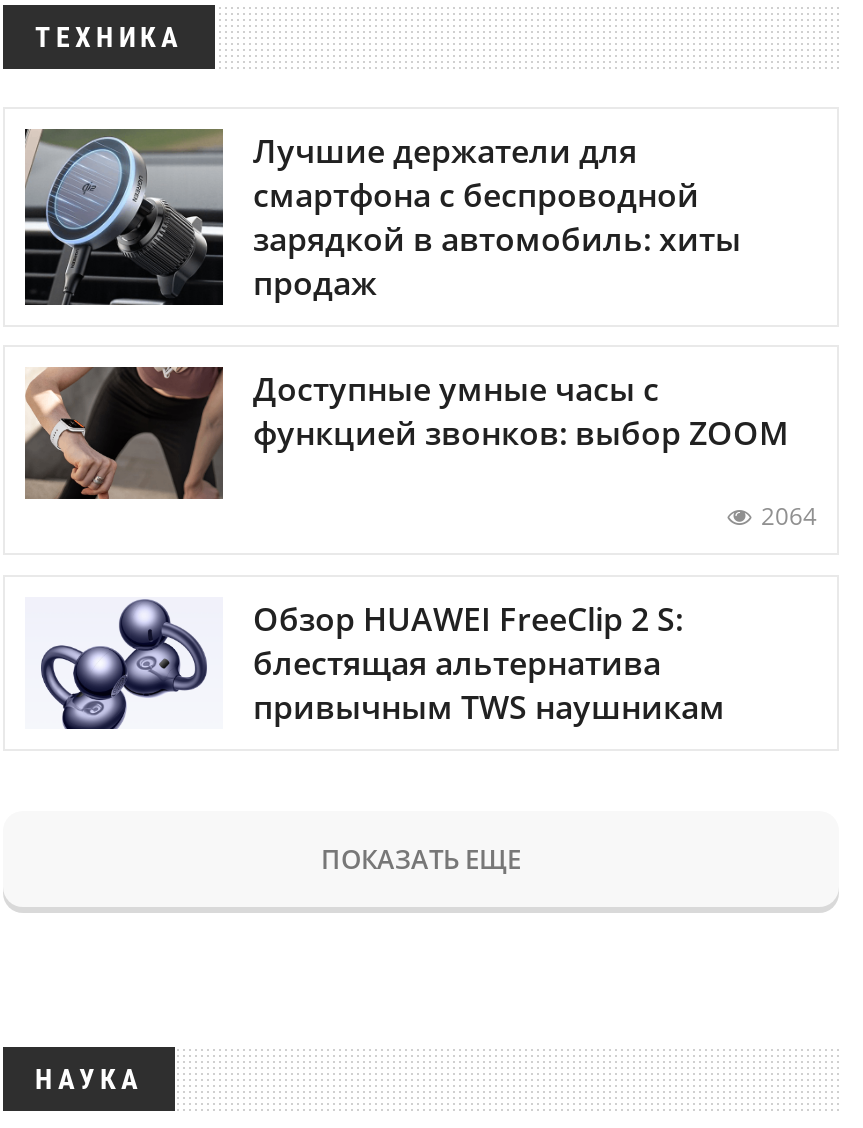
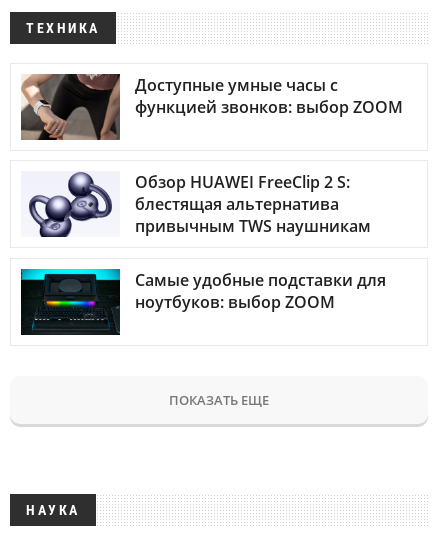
- [image]
- Лучшие держатели для
- смартфона с беспроводной
- зарядкой в автомобиль: хиты
- продаж

moved up: [image] | Доступные умные часы с | функцией звонков: выбор ZOOM

- 2064

moved up: [image] | Обзор HUAWEI FreeClip 2 S: | блестящая альтернатива | привычным TWS наушникам

+ [image]
+ Самые удобные подставки для
+ ноутбуков: выбор ZOOM
